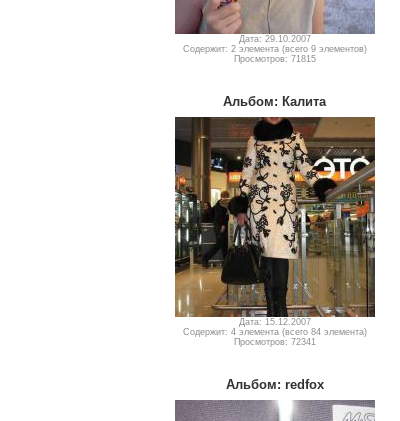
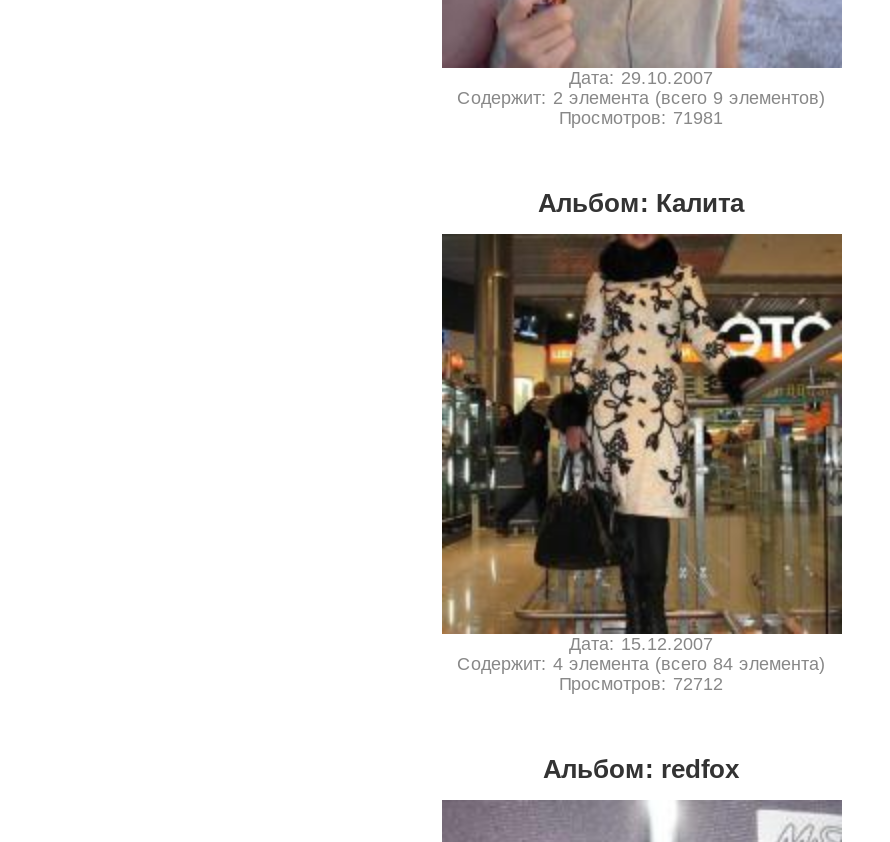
- Просмотров: 71815
+ Просмотров: 71981

- Просмотров: 72341
+ Просмотров: 72712
